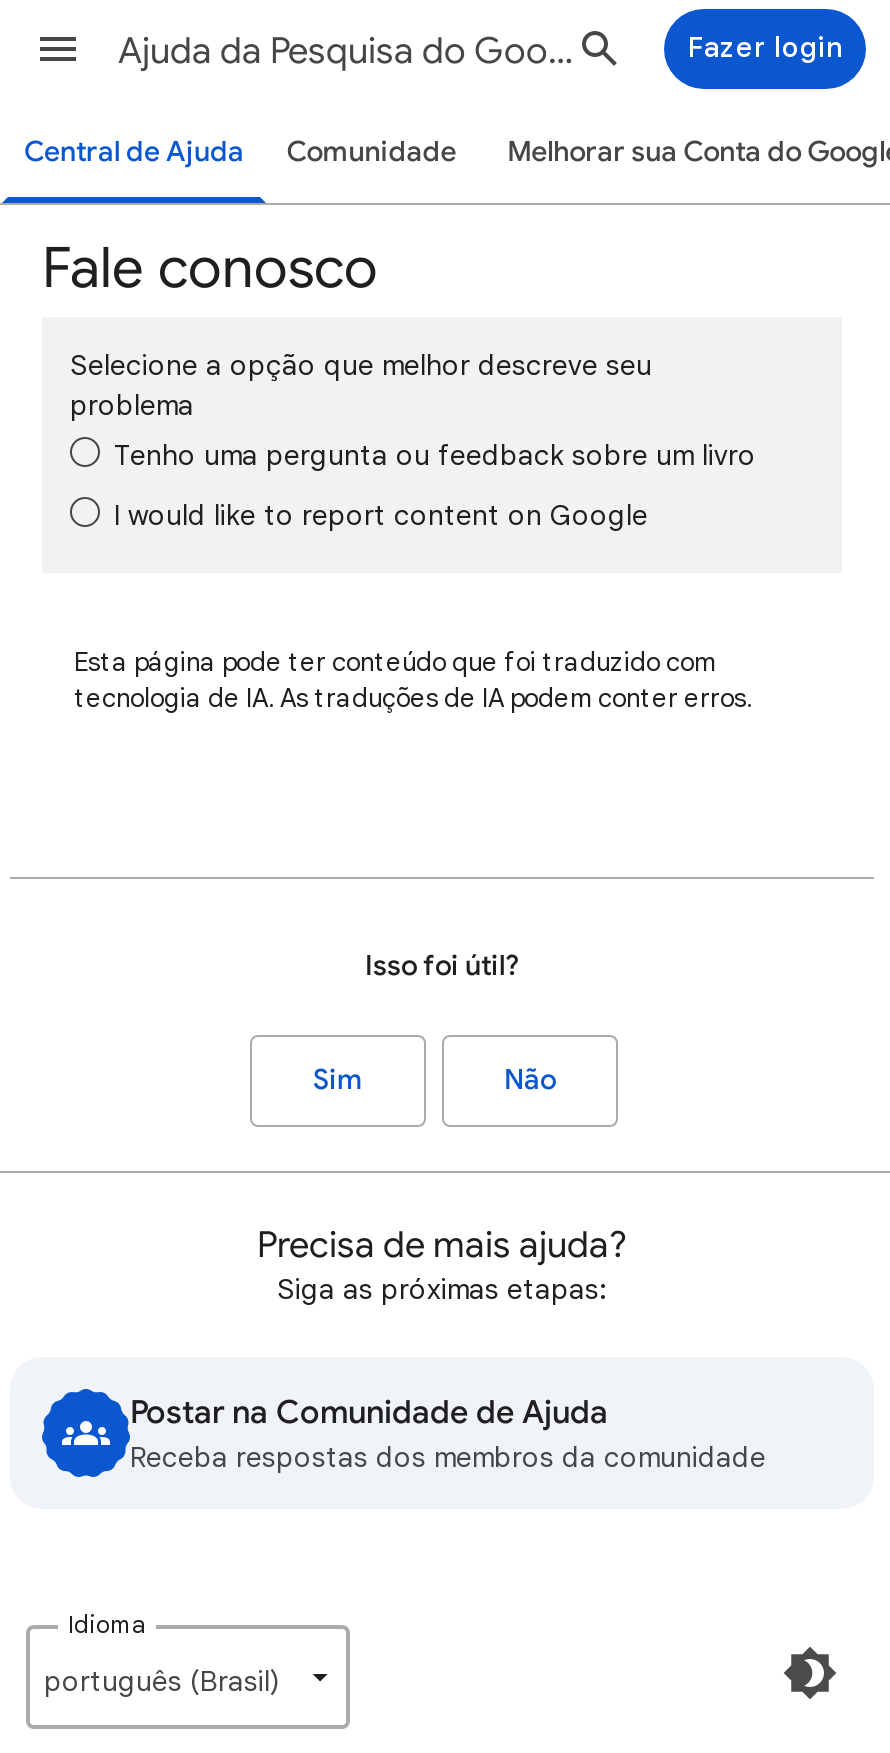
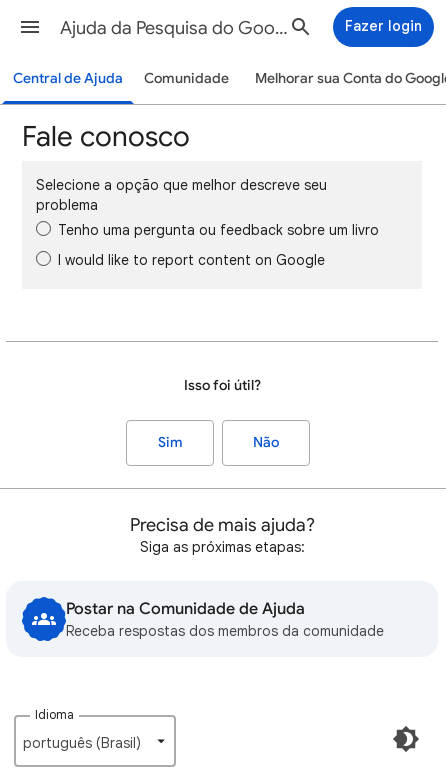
- Esta página pode ter conteúdo que foi traduzido com
- tecnologia de IA. As traduções de IA podem conter erros.
